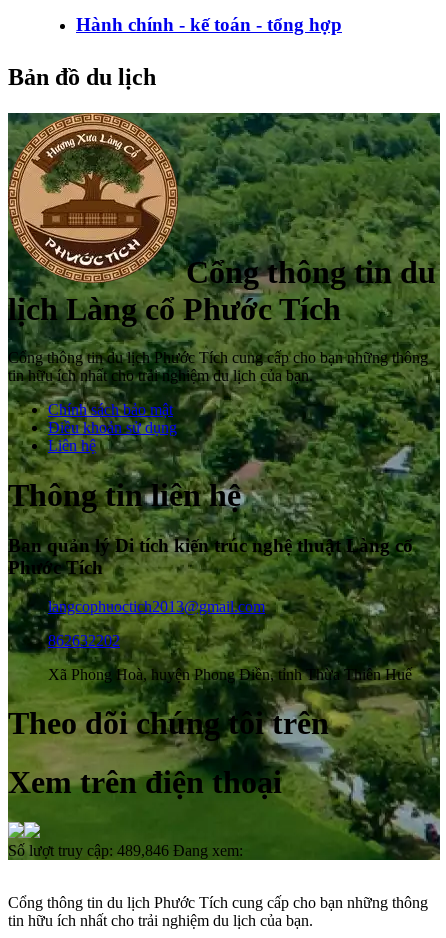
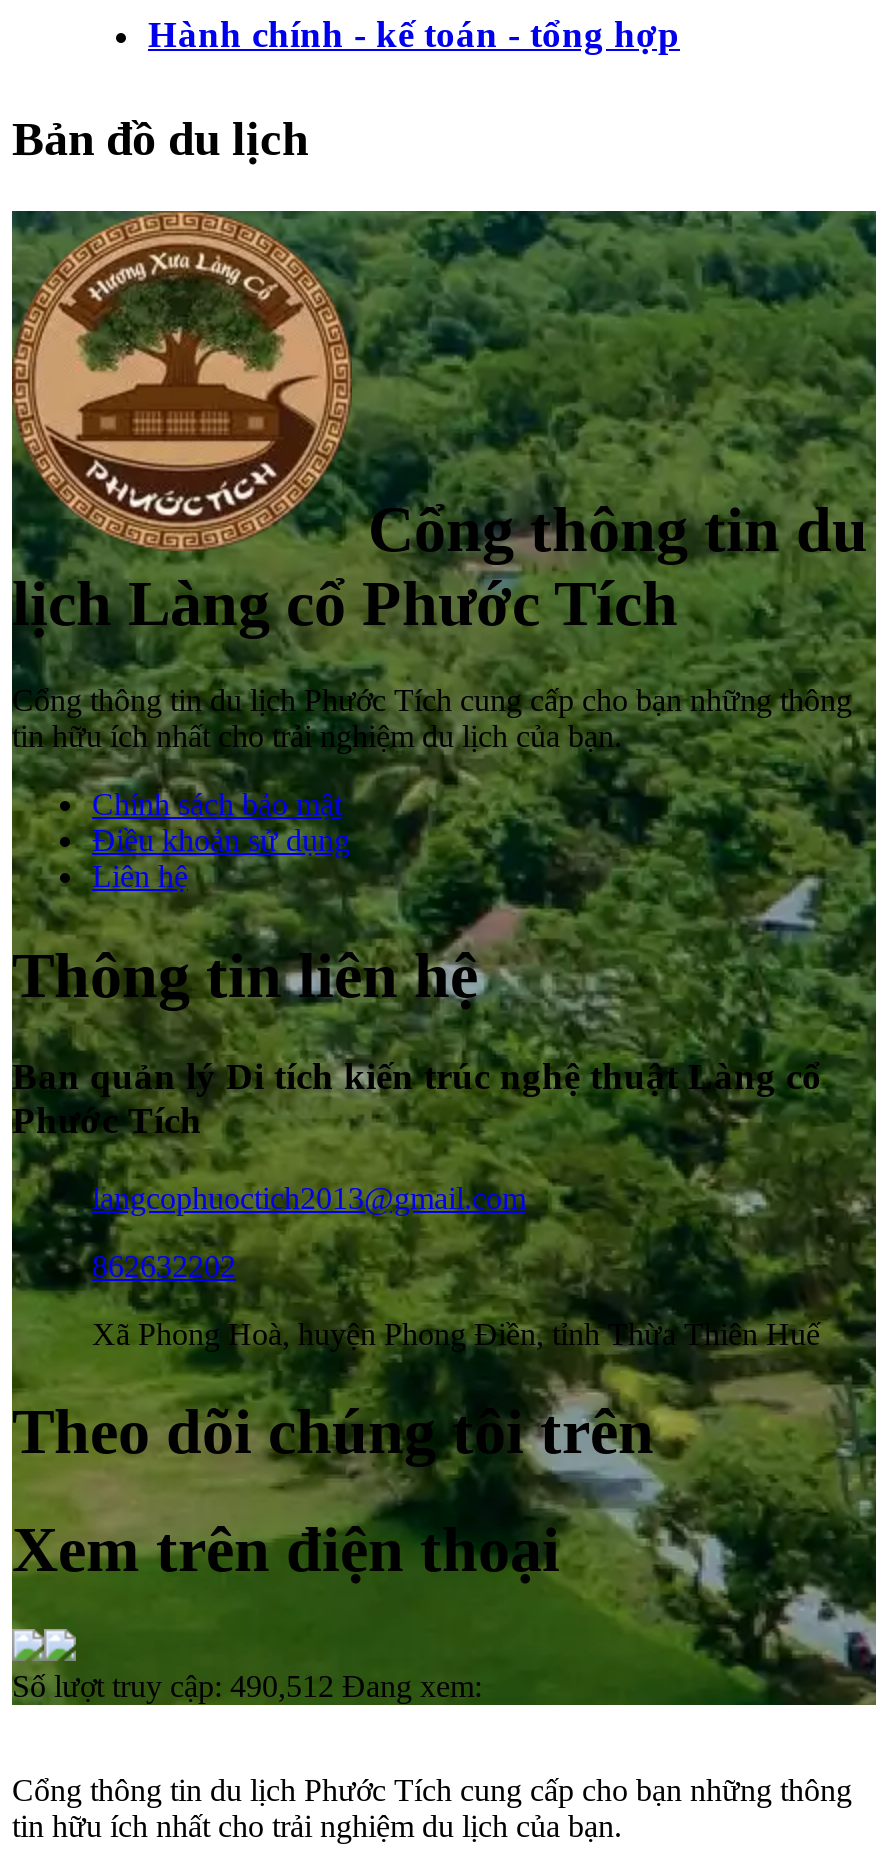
- Số lượt truy cập: 489,846 Đang xem:
+ Số lượt truy cập: 490,512 Đang xem:
